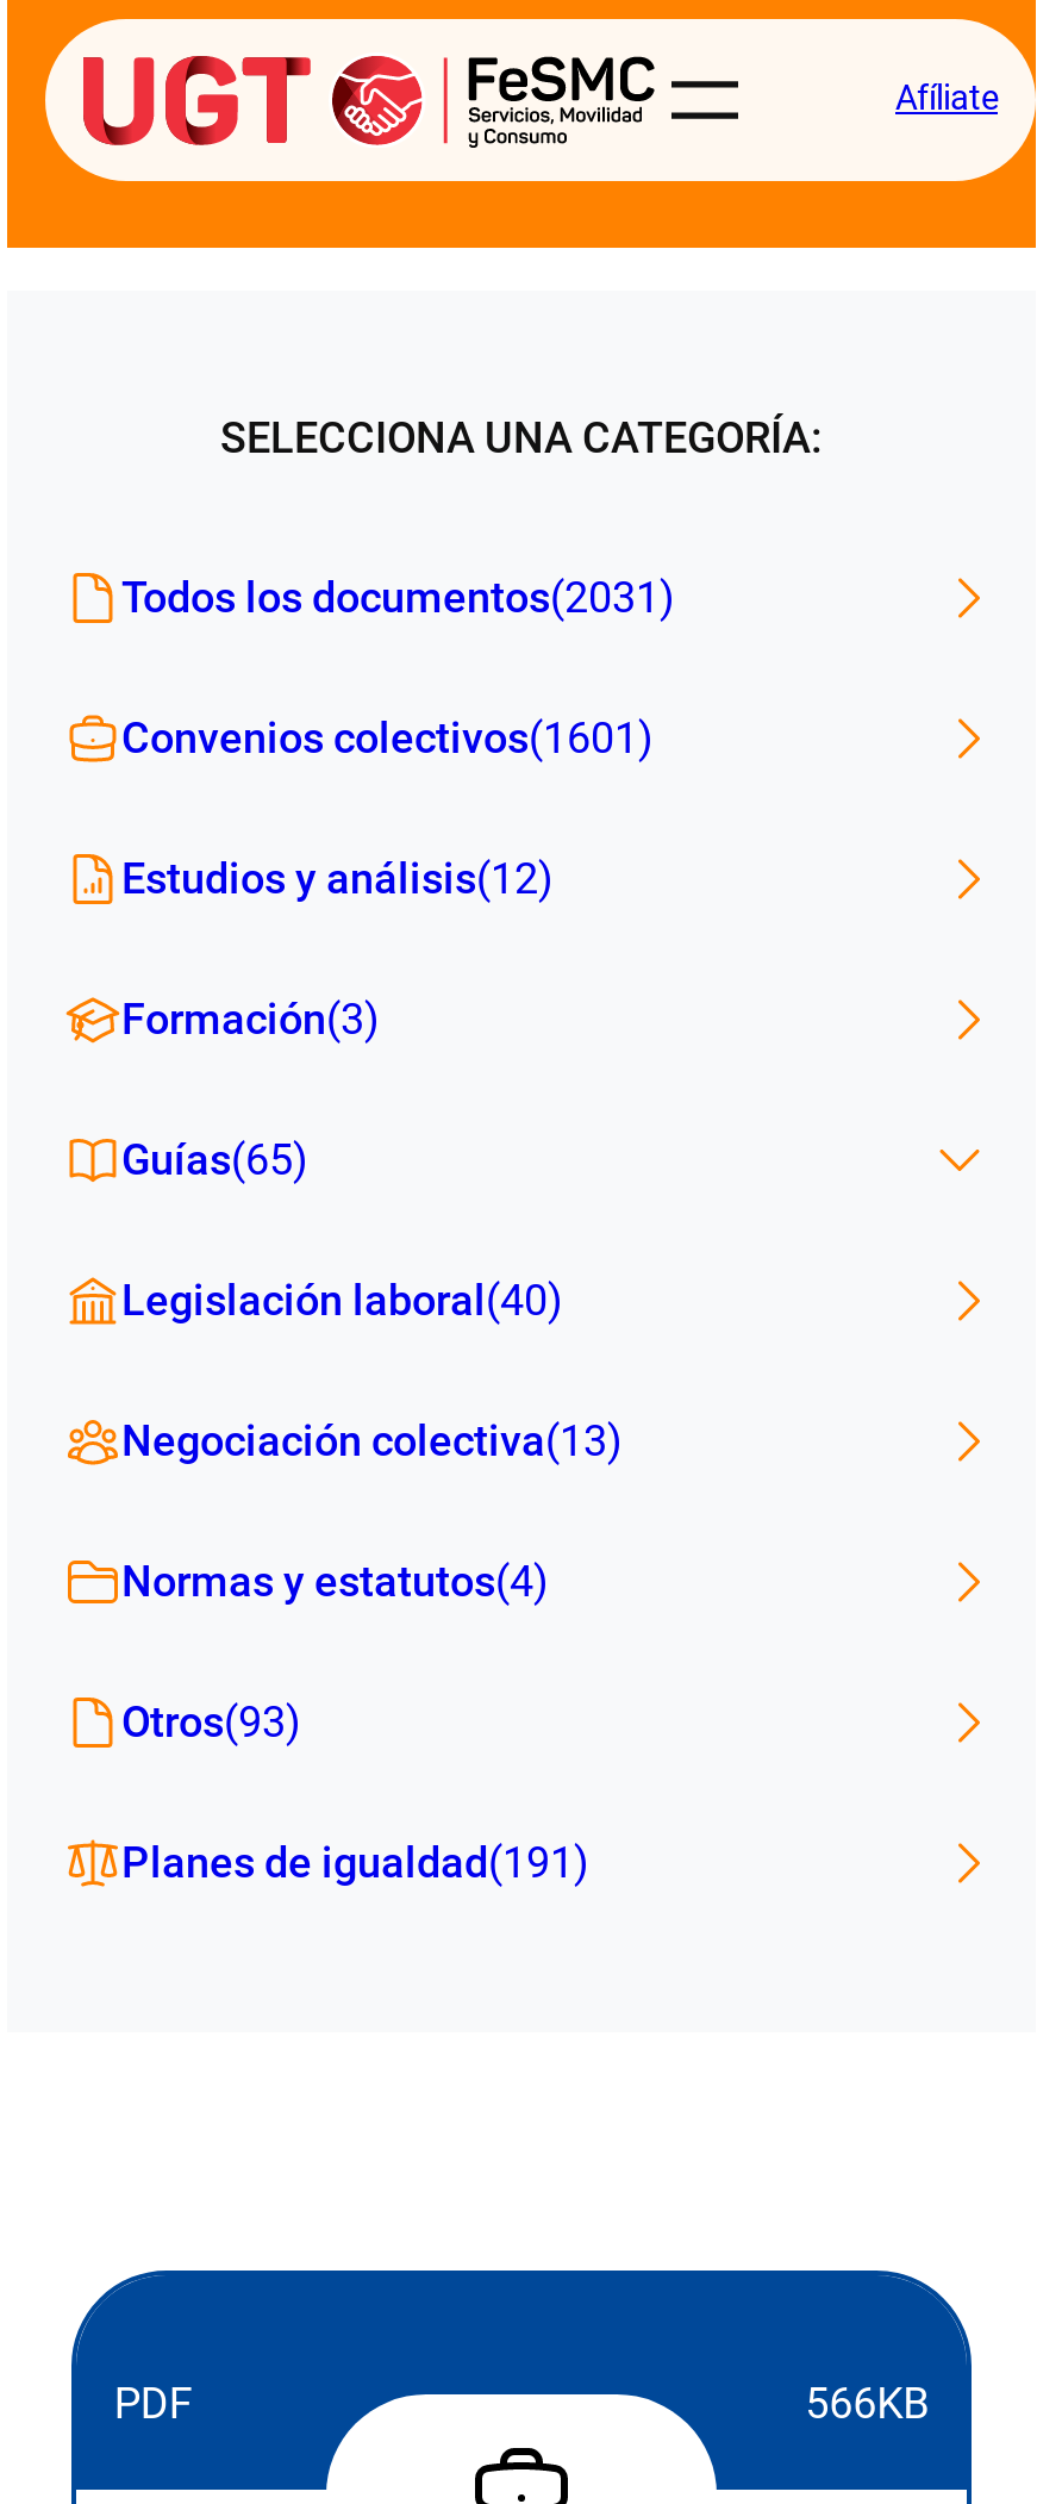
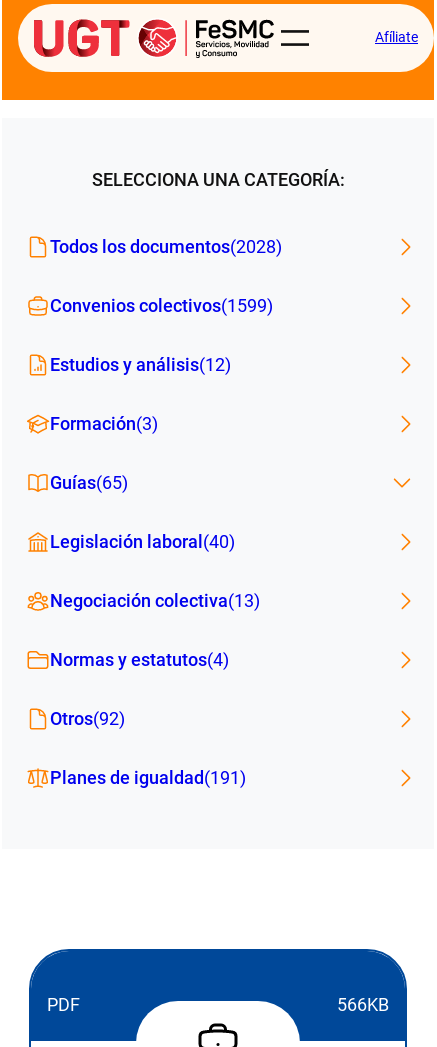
- Todos los documentos(2031)
+ Todos los documentos(2028)

- Convenios colectivos(1601)
+ Convenios colectivos(1599)

- Otros(93)
+ Otros(92)
